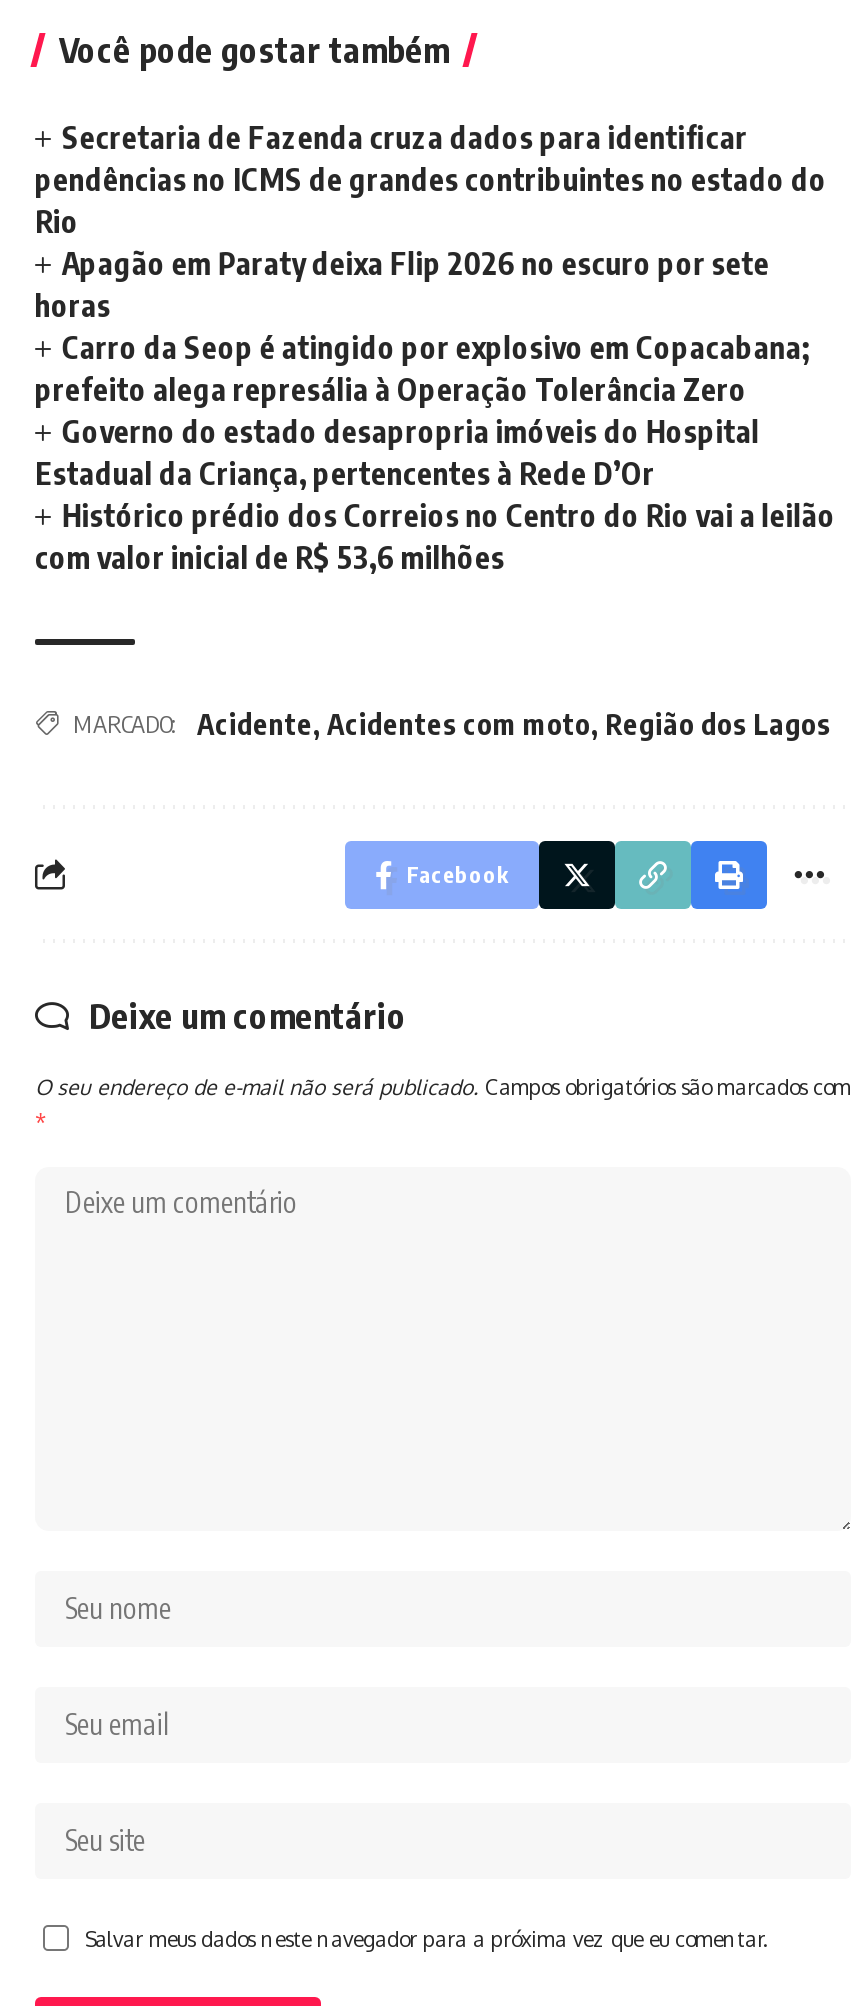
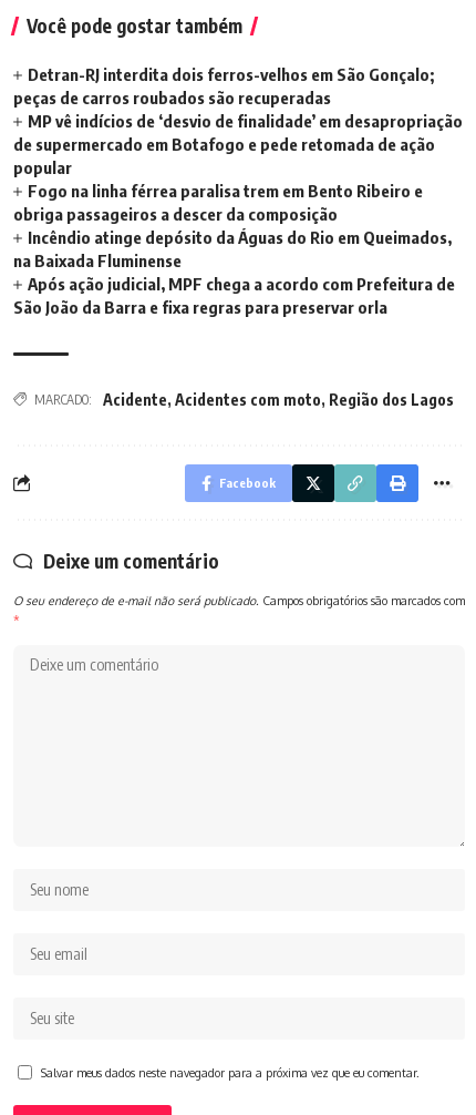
- Secretaria de Fazenda cruza dados para identificar
- pendências no ICMS de grandes contribuintes no estado do
- Rio
- Apagão em Paraty deixa Flip 2026 no escuro por sete
- horas
- Carro da Seop é atingido por explosivo em Copacabana;
- prefeito alega represália à Operação Tolerância Zero
- Governo do estado desapropria imóveis do Hospital
- Estadual da Criança, pertencentes à Rede D’Or
- Histórico prédio dos Correios no Centro do Rio vai a leilão
- com valor inicial de R$ 53,6 milhões
+ Detran-RJ interdita dois ferros-velhos em São Gonçalo;
+ peças de carros roubados são recuperadas
+ MP vê indícios de ‘desvio de finalidade’ em desapropriação
+ de supermercado em Botafogo e pede retomada de ação
+ popular
+ Fogo na linha férrea paralisa trem em Bento Ribeiro e
+ obriga passageiros a descer da composição
+ Incêndio atinge depósito da Águas do Rio em Queimados,
+ na Baixada Fluminense
+ Após ação judicial, MPF chega a acordo com Prefeitura de
+ São João da Barra e fixa regras para preservar orla
